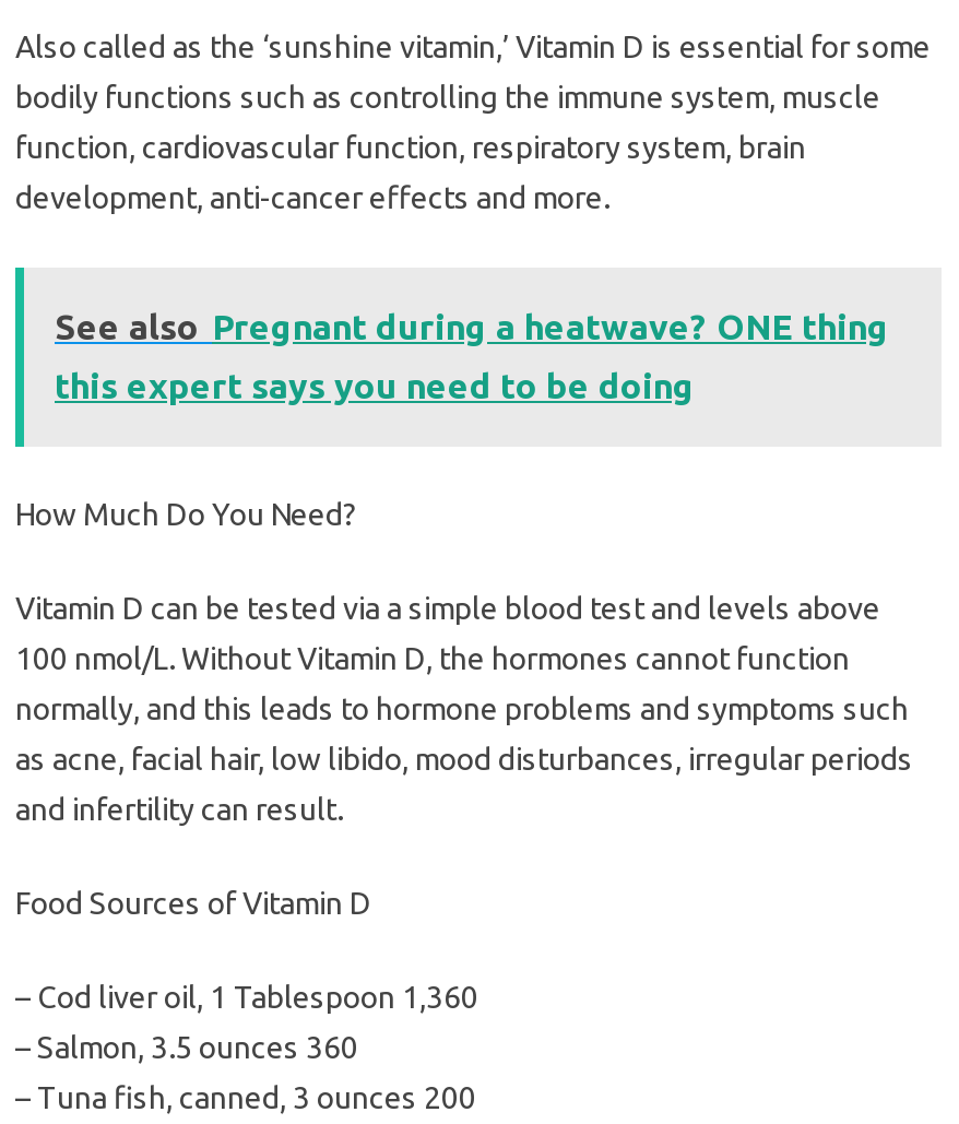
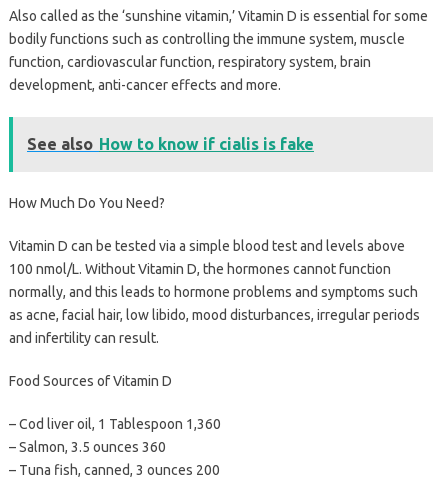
- See also Pregnant during a heatwave? ONE thing
- this expert says you need to be doing
+ See also How to know if cialis is fake
